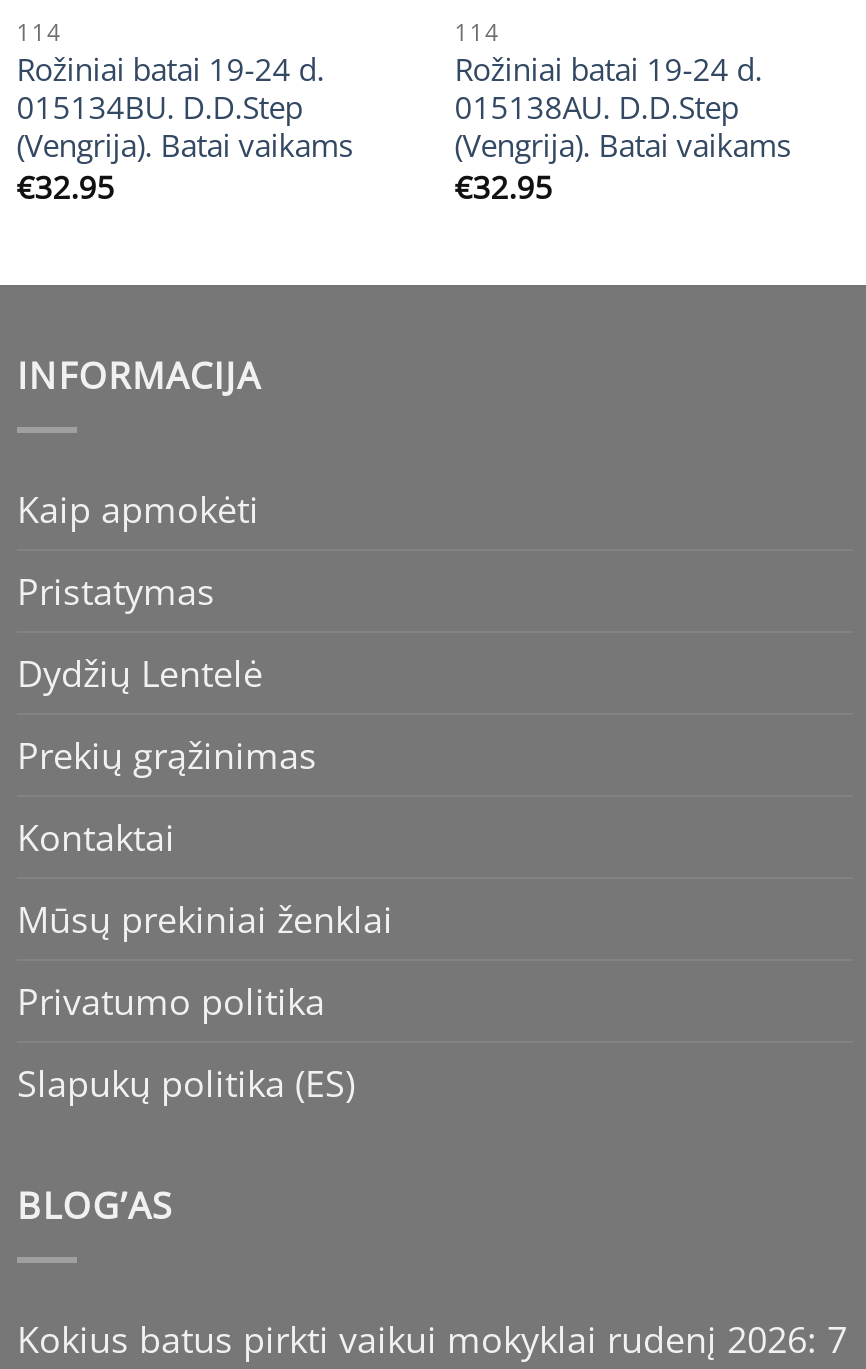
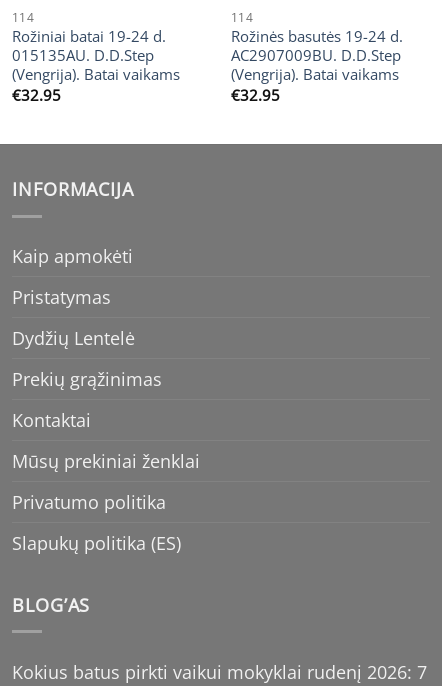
- Rožiniai batai 19-24 d.
+ Rožinės basutės 19-24 d.

- 015134BU. D.D.Step
+ 015135AU. D.D.Step

- 015138AU. D.D.Step
+ AC2907009BU. D.D.Step
